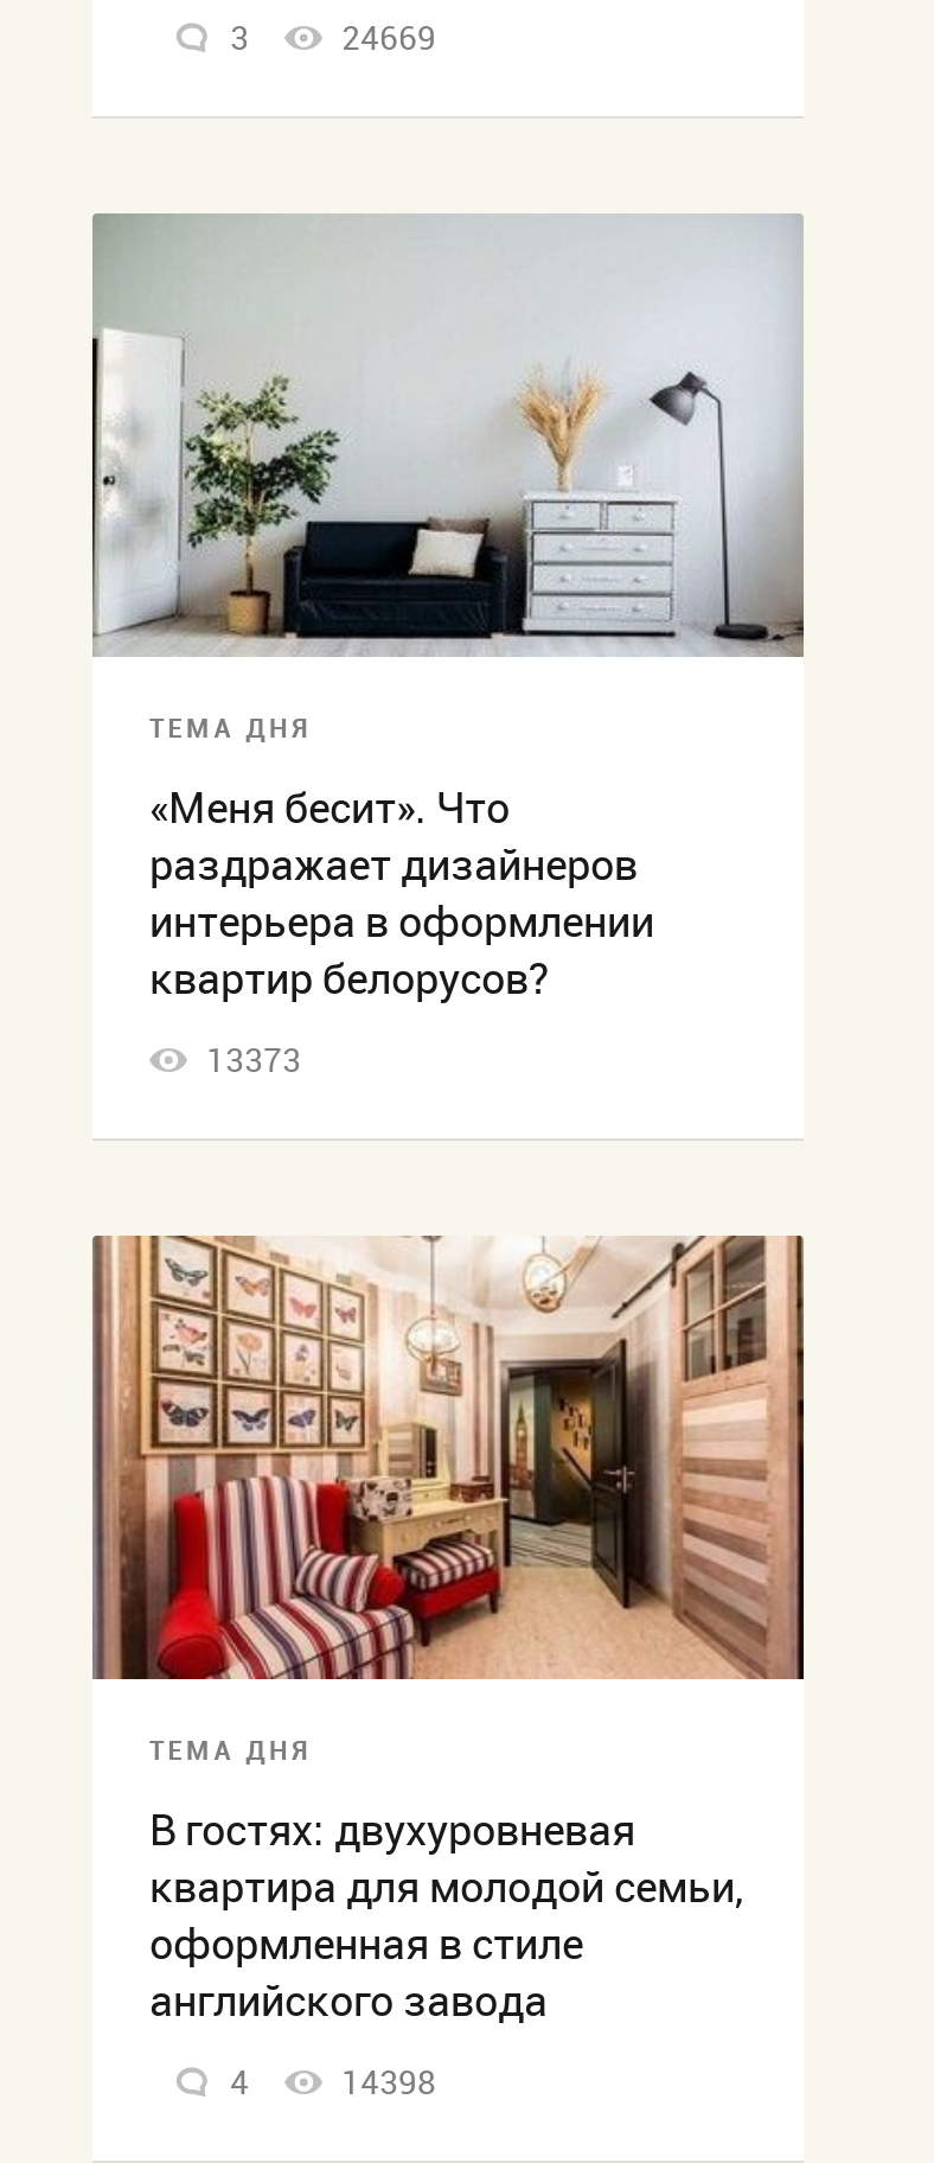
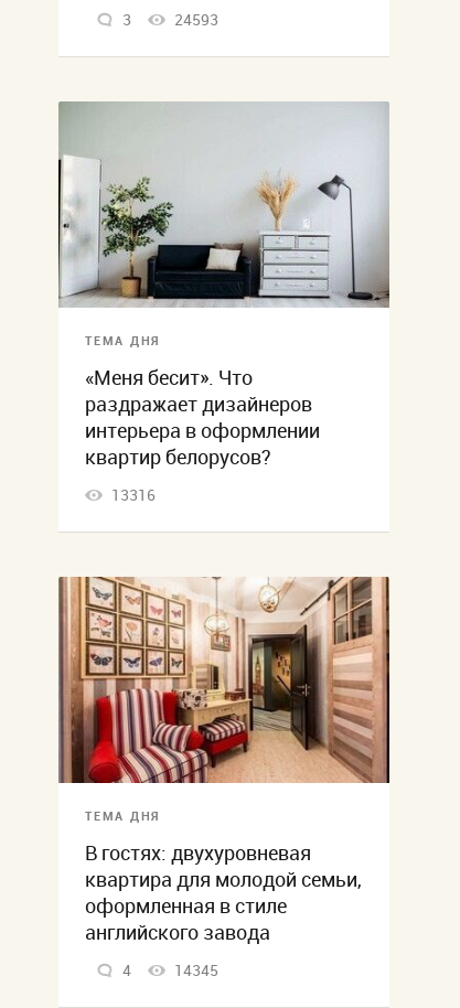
- 24669
+ 24593

- 13373
+ 13316

- 14398
+ 14345
